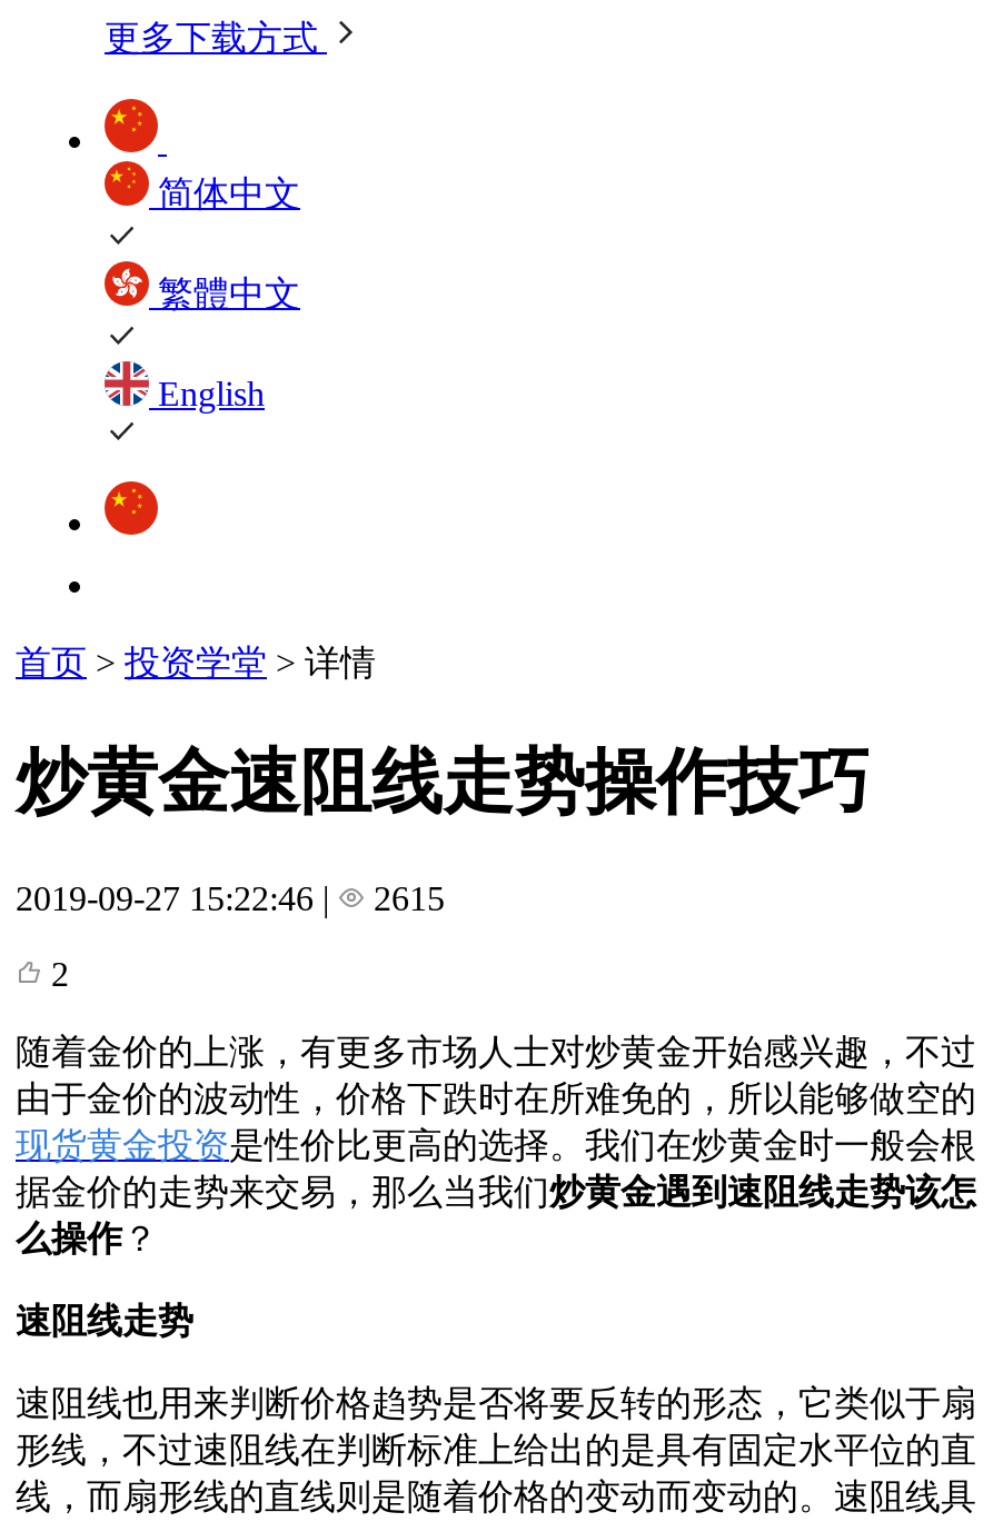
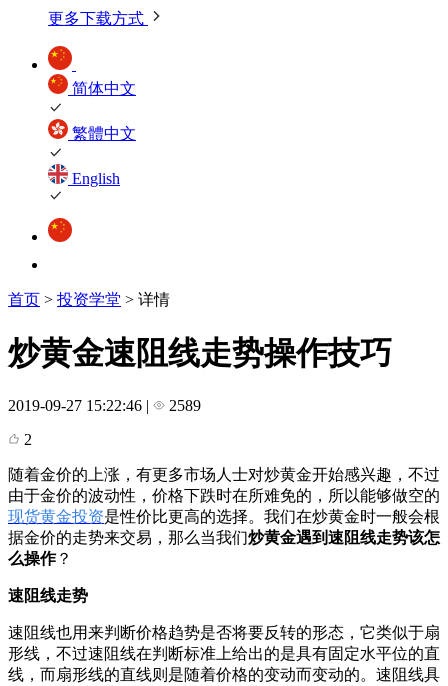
- 2615
+ 2589
